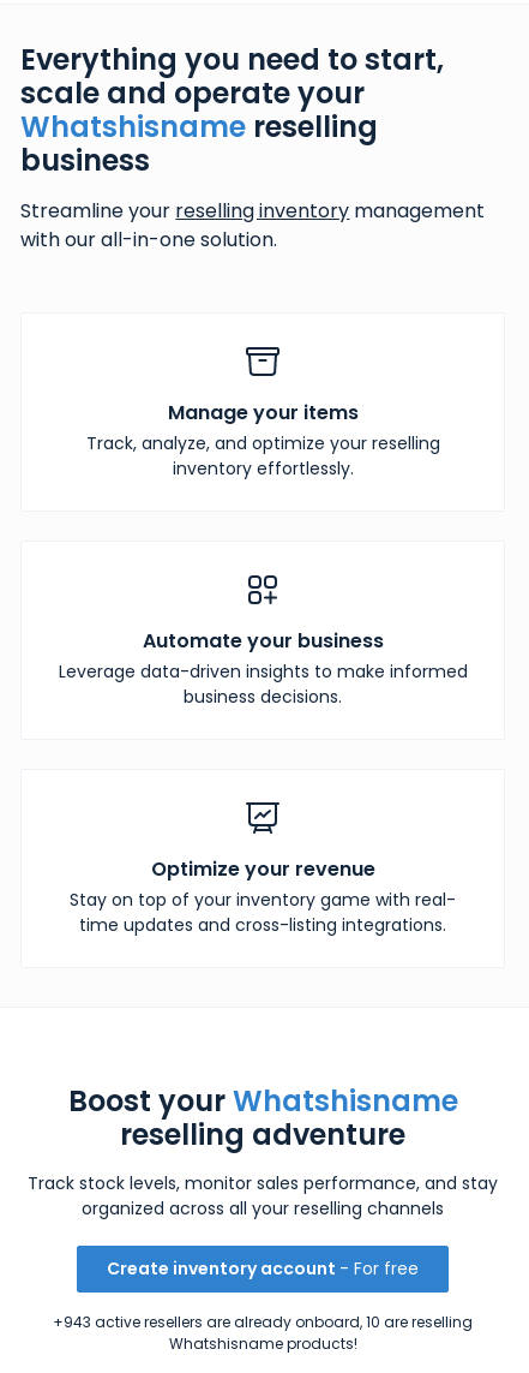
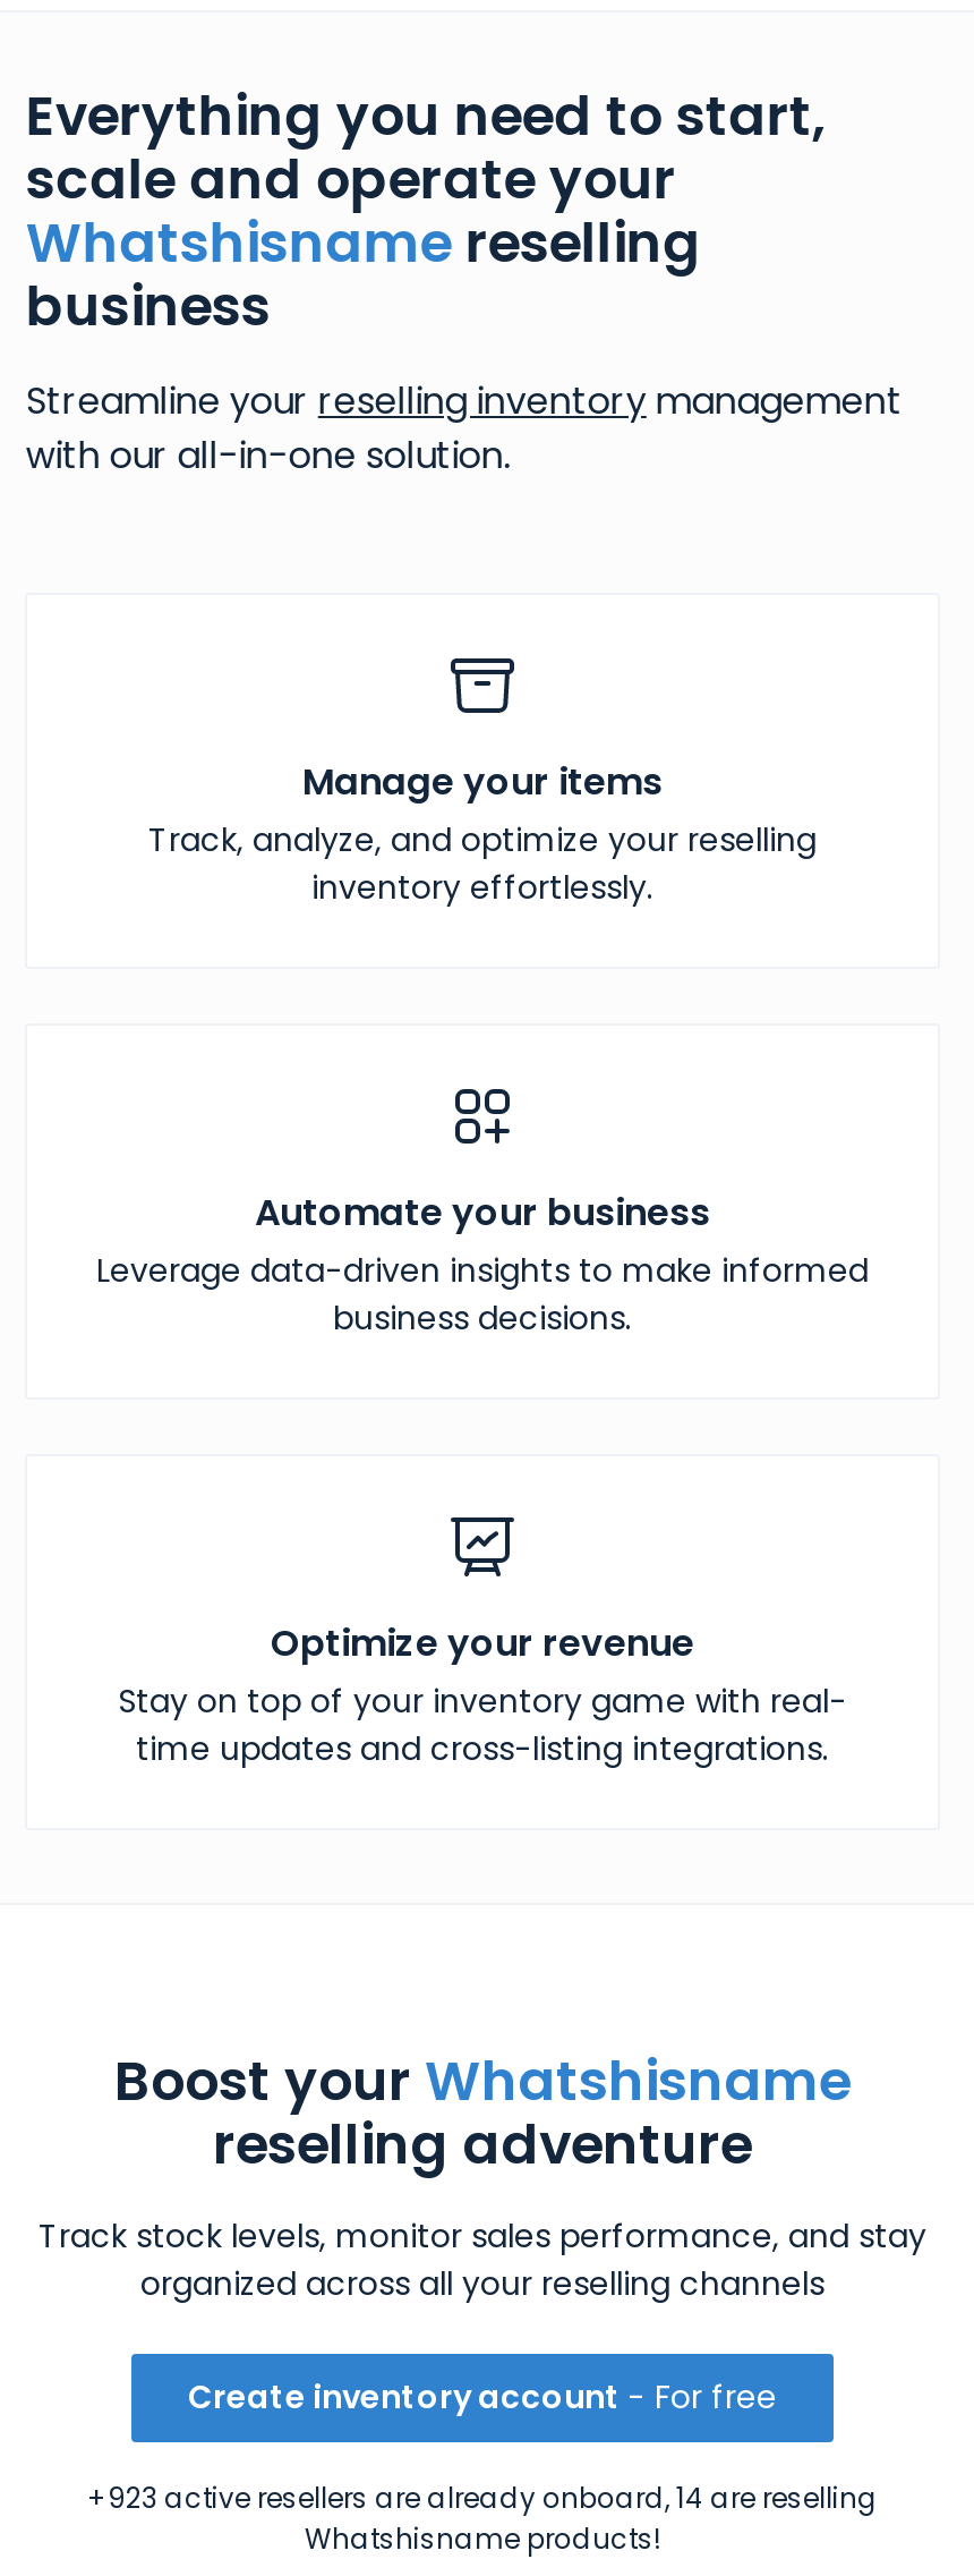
- +943 active resellers are already onboard, 10 are reselling
+ +923 active resellers are already onboard, 14 are reselling
